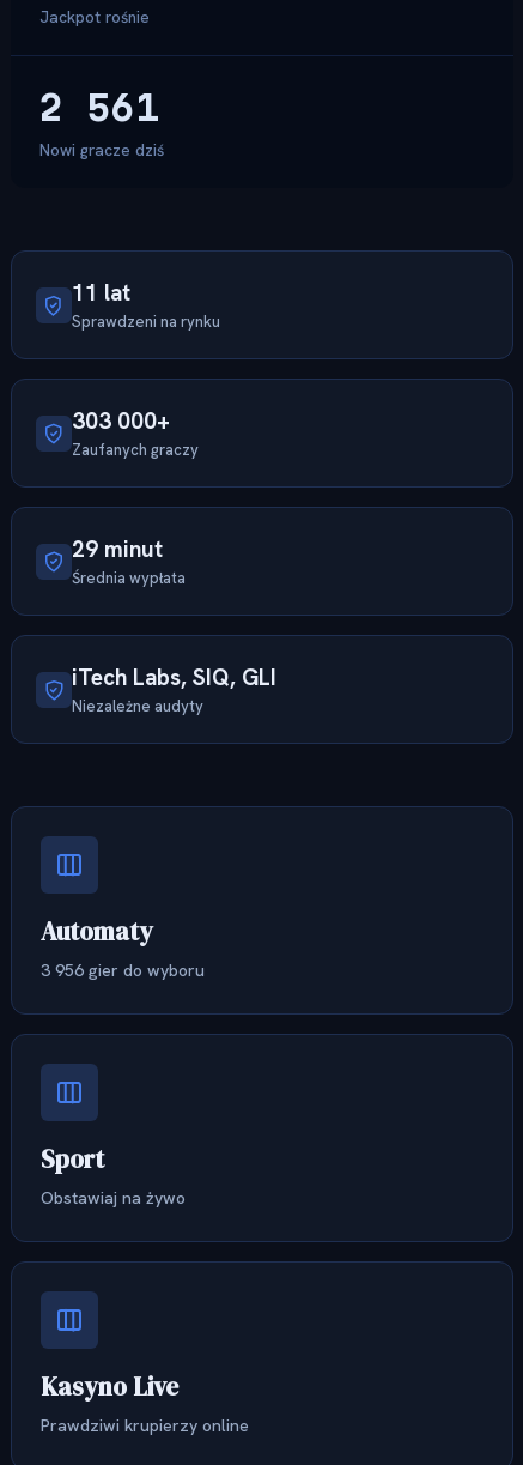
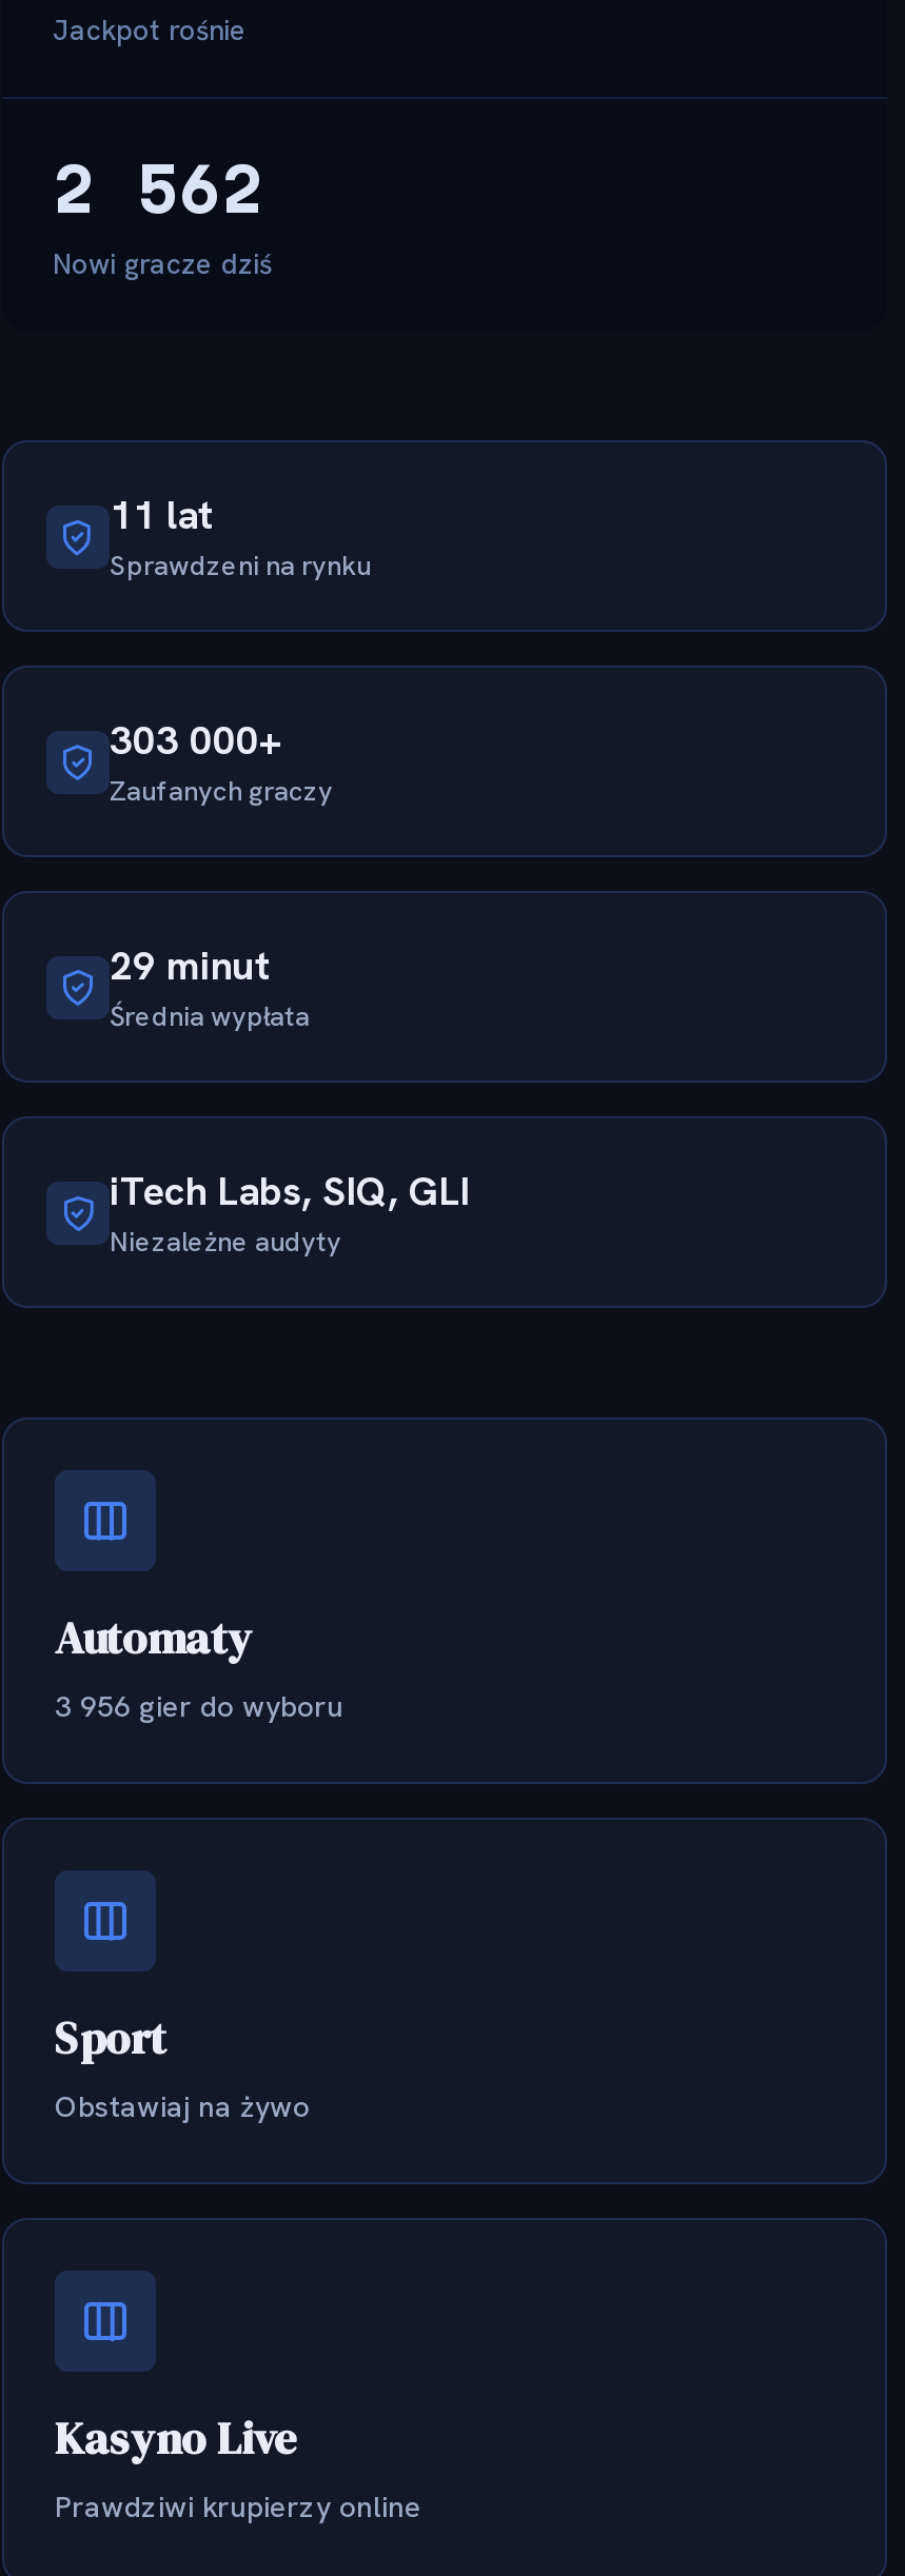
- 2 561
+ 2 562
